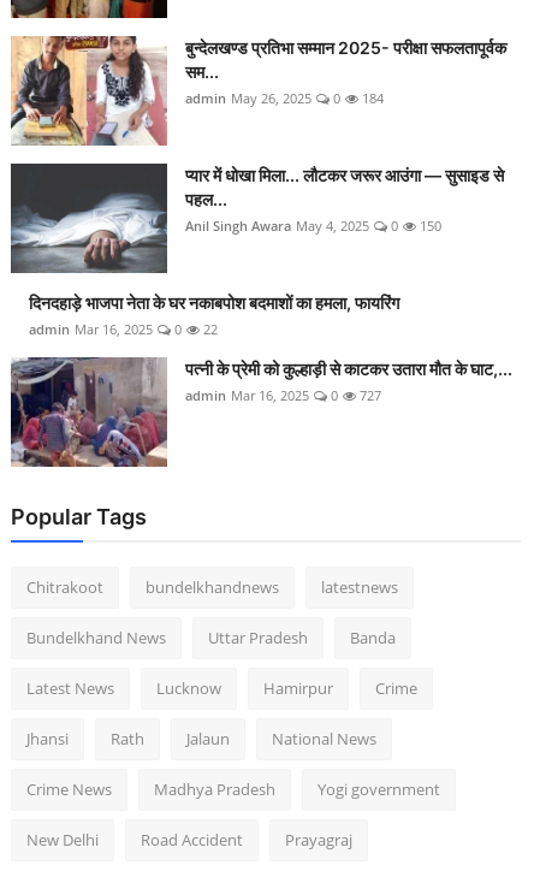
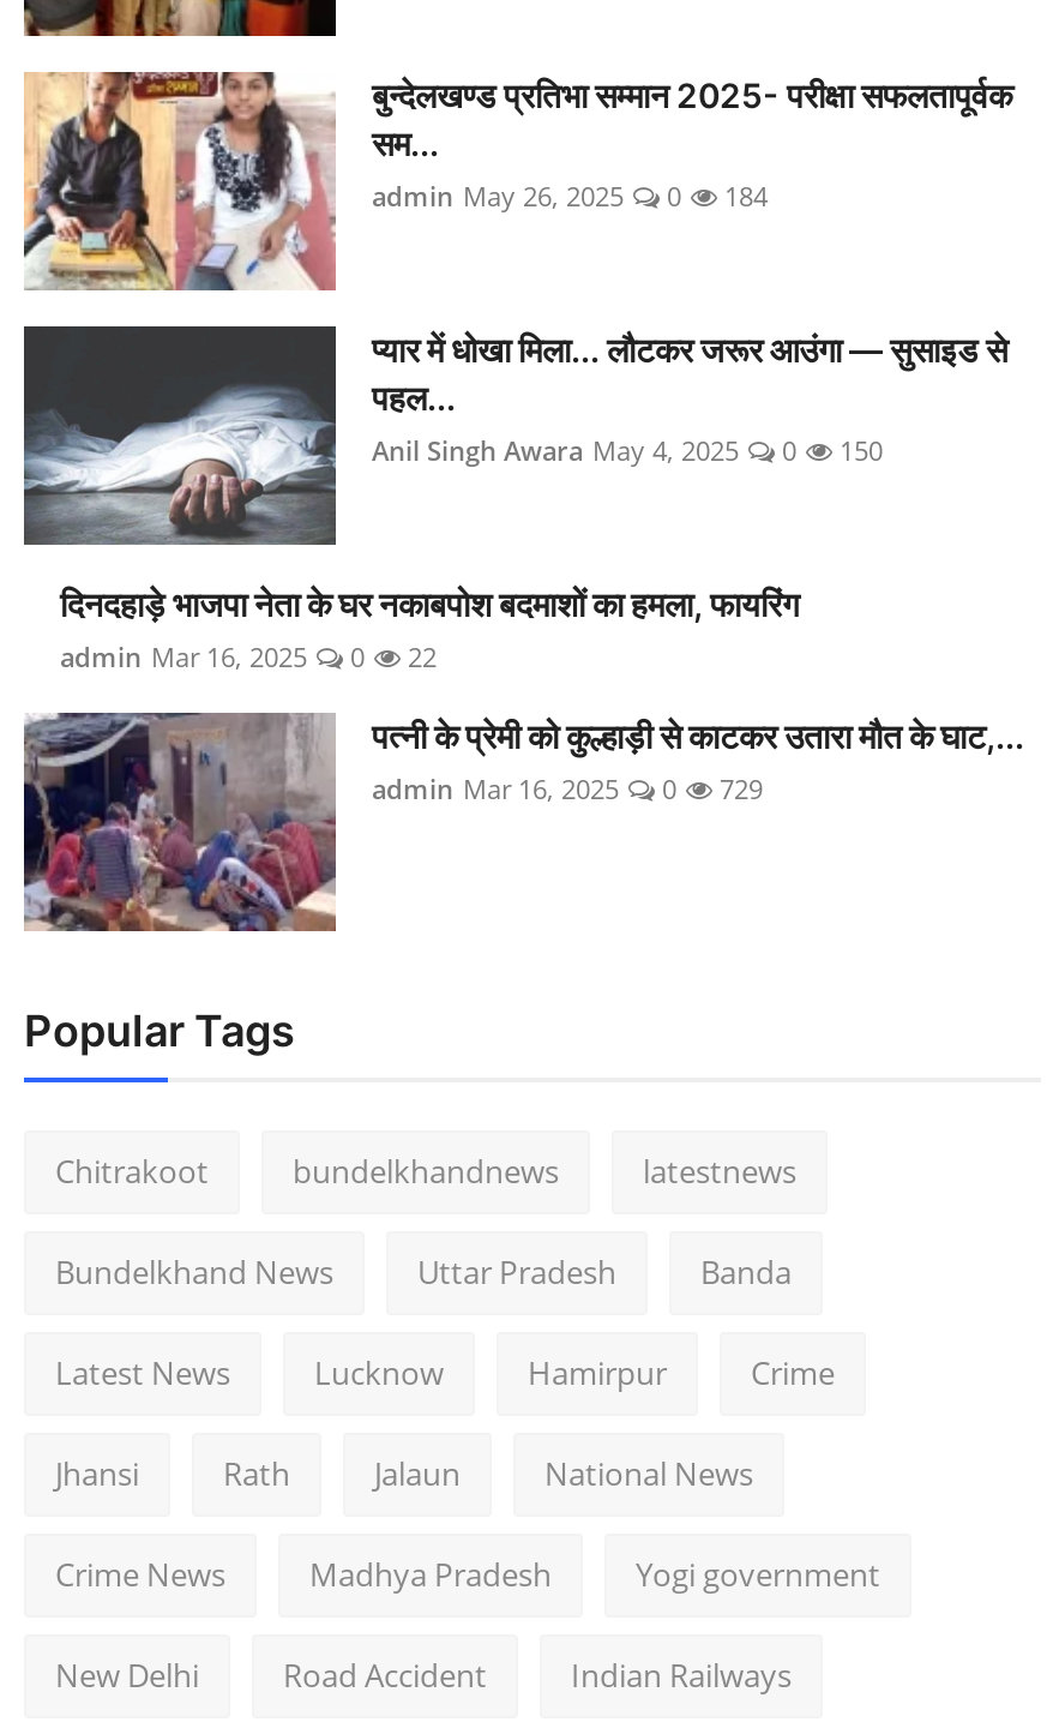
- admin Mar 16, 2025 0 727
+ admin Mar 16, 2025 0 729

- Prayagraj
+ Indian Railways
